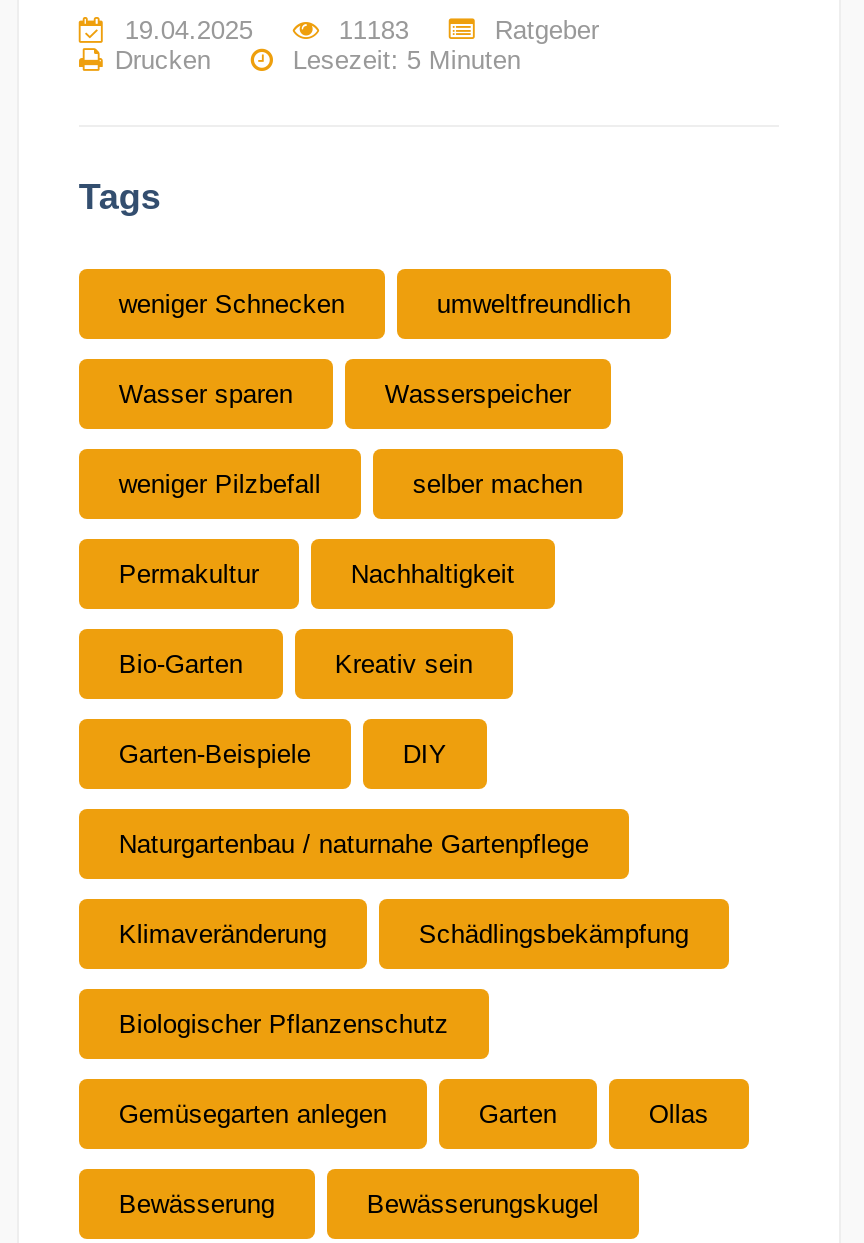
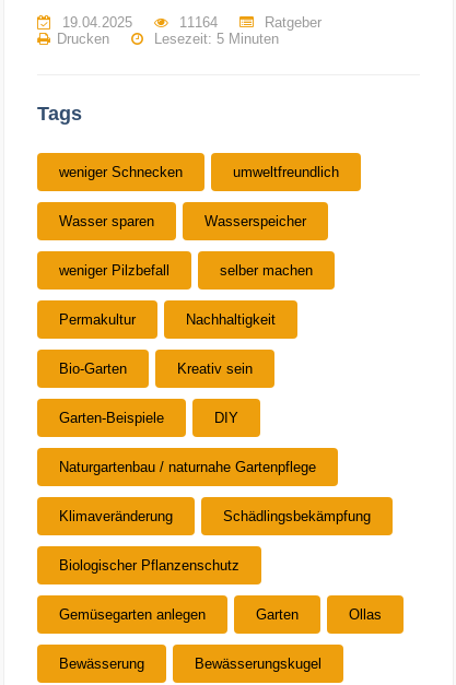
- 11183
+ 11164
